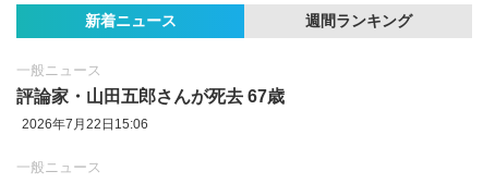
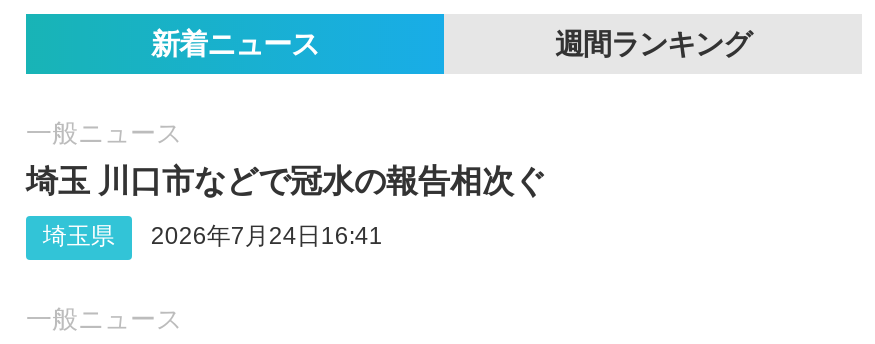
- 評論家・山田五郎さんが死去 67歳
+ 埼玉 川口市などで冠水の報告相次ぐ

- 2026年7月22日15:06
+ 埼玉県
+ 2026年7月24日16:41
